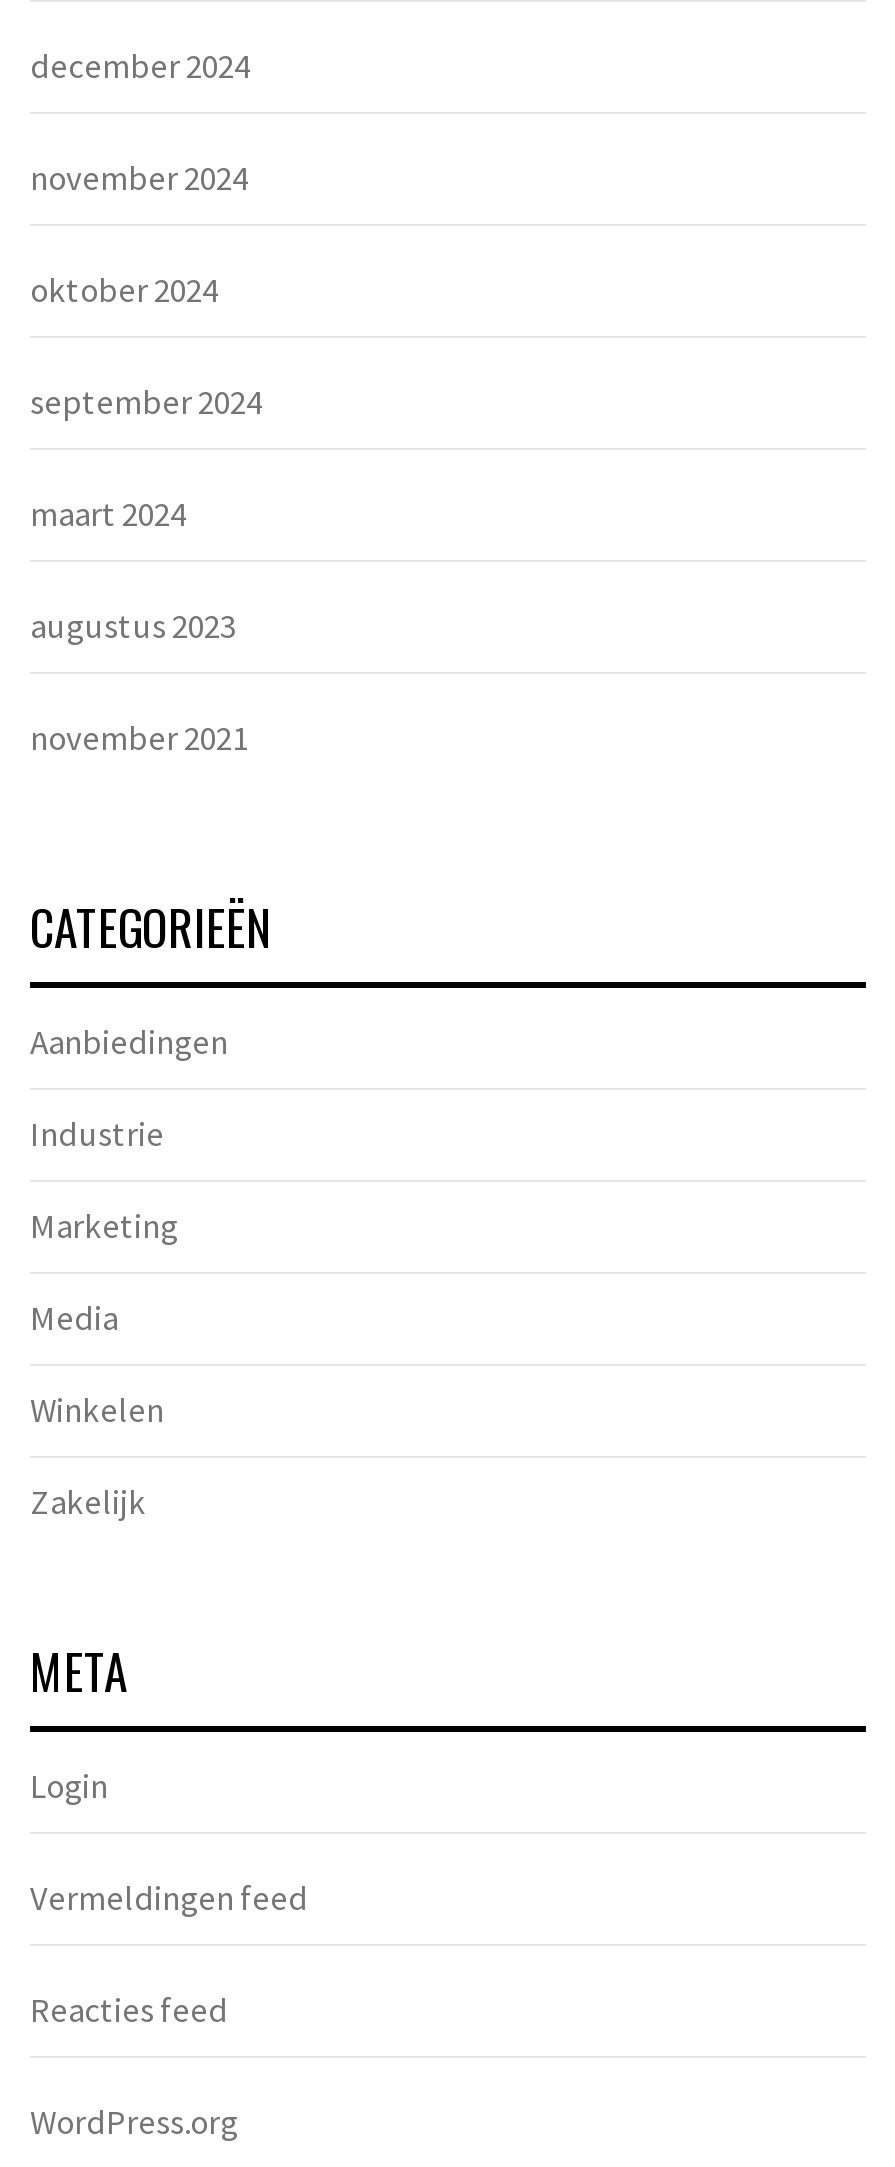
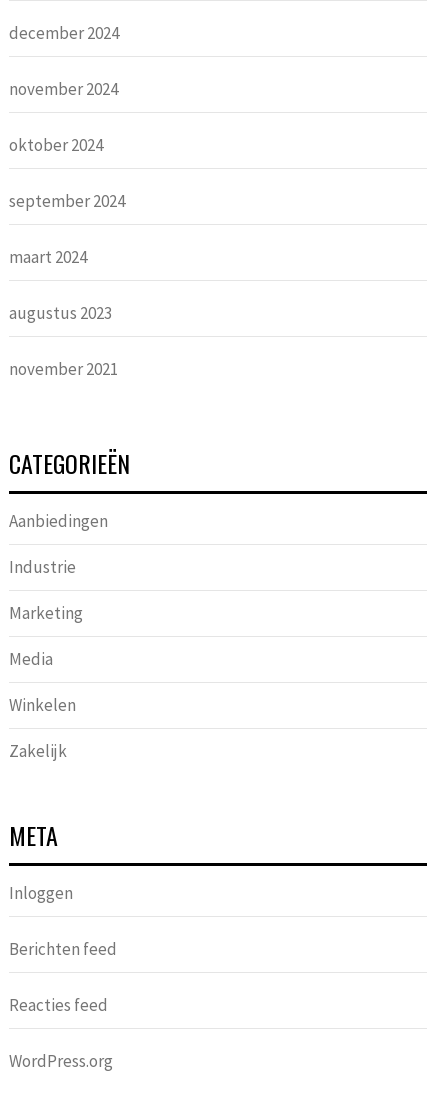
- Login
+ Inloggen

- Vermeldingen feed
+ Berichten feed
